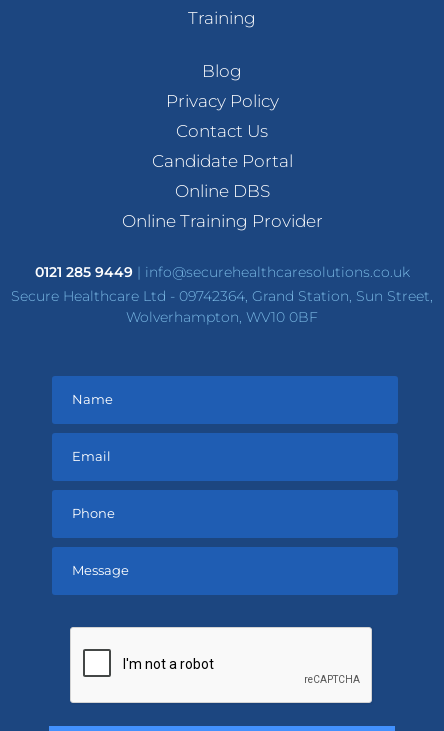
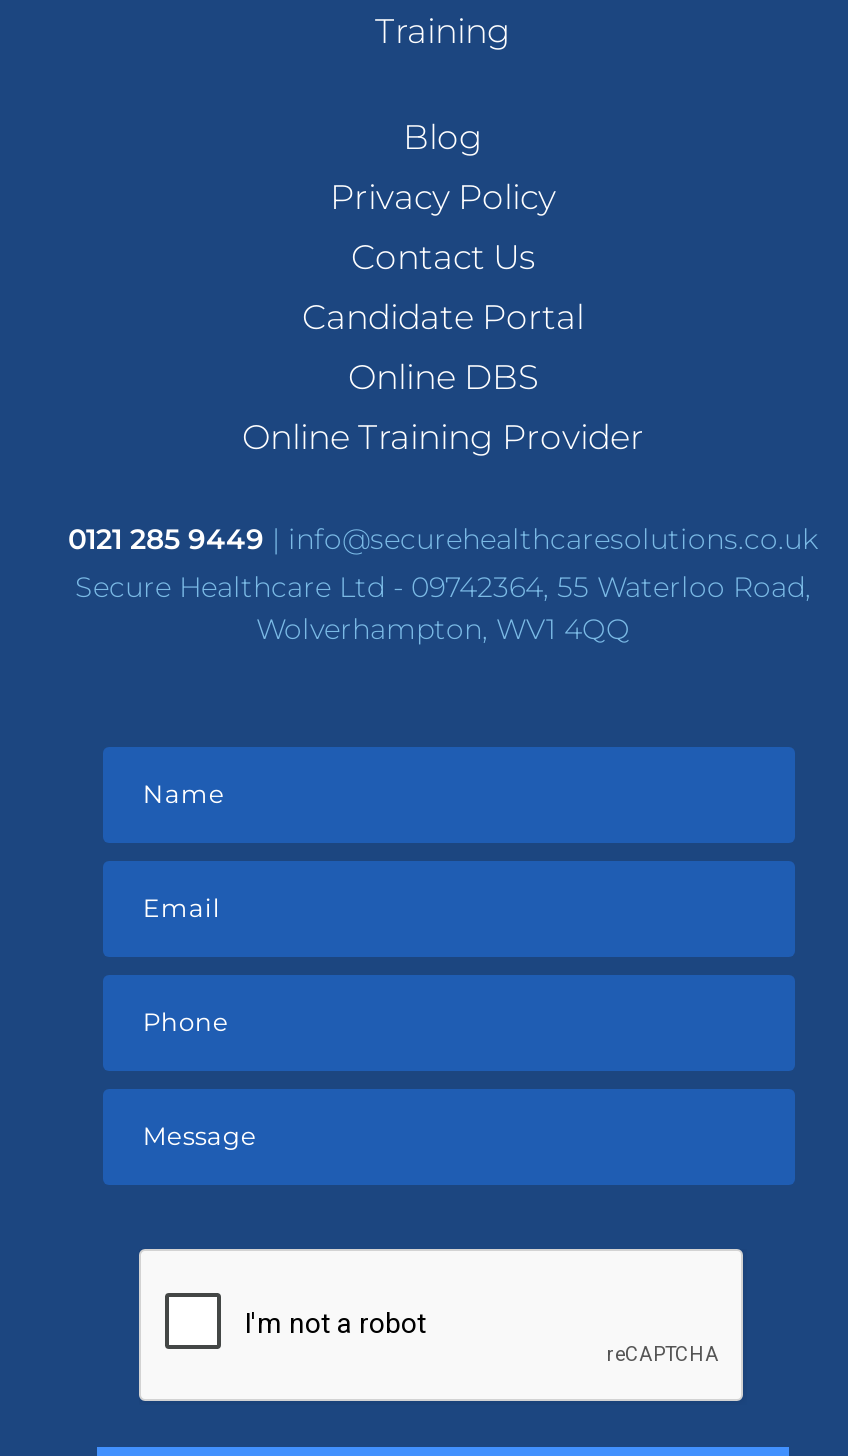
- Secure Healthcare Ltd - 09742364, Grand Station, Sun Street,
- Wolverhampton, WV10 0BF
+ Secure Healthcare Ltd - 09742364, 55 Waterloo Road,
+ Wolverhampton, WV1 4QQ
